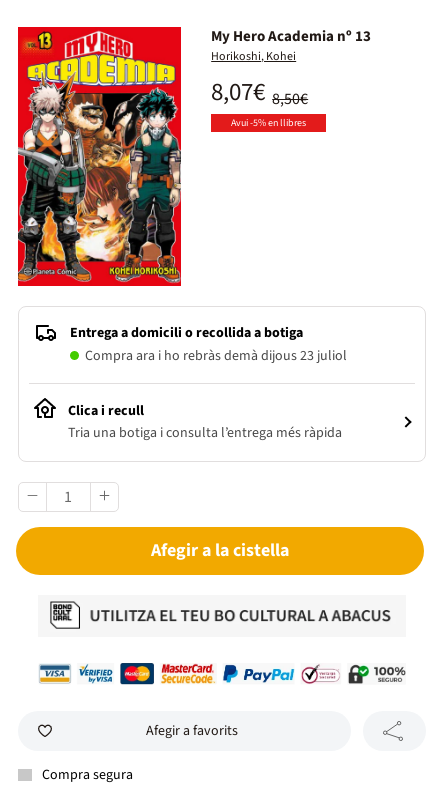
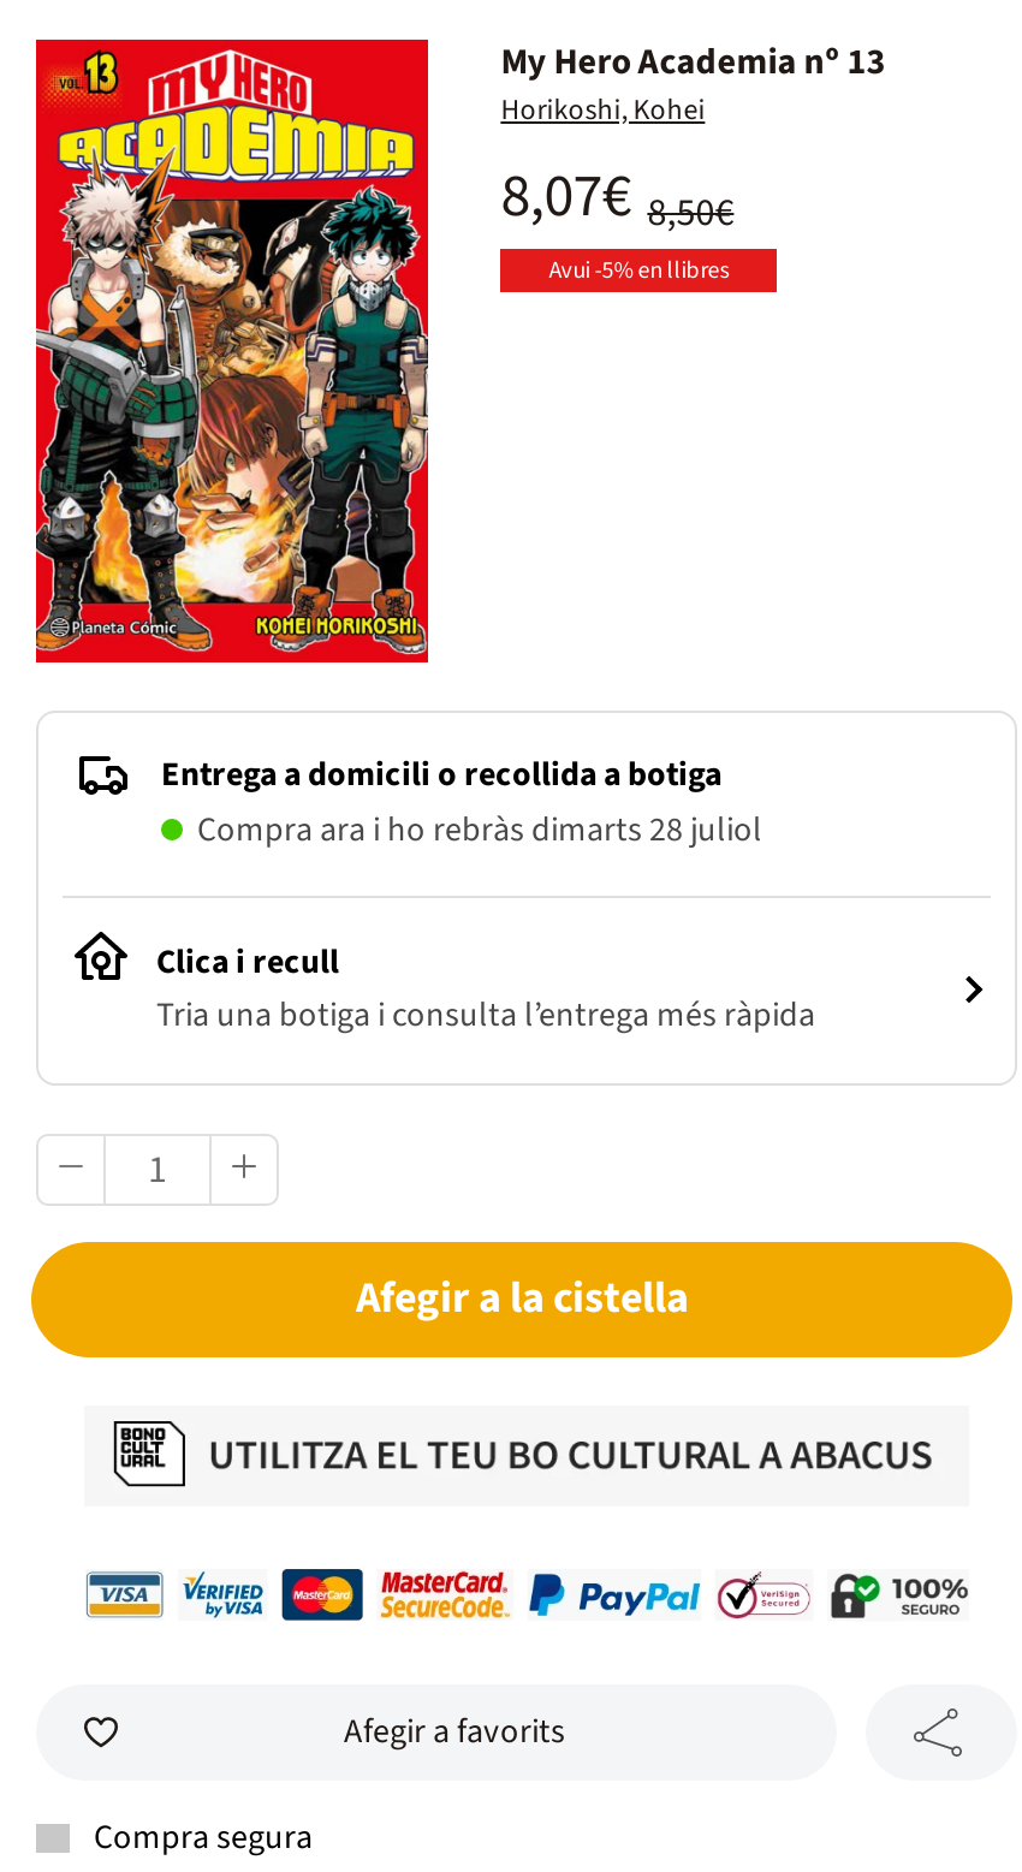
- Compra ara i ho rebràs demà dijous 23 juliol
+ Compra ara i ho rebràs dimarts 28 juliol
